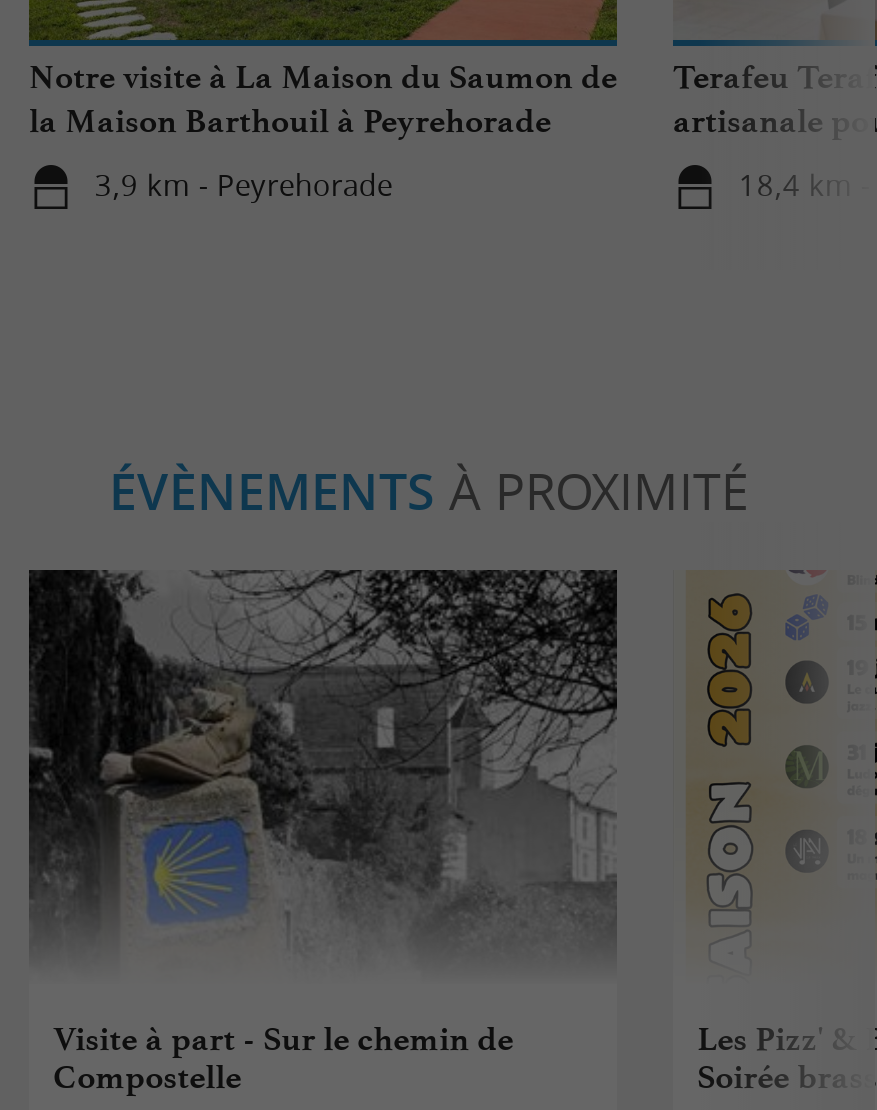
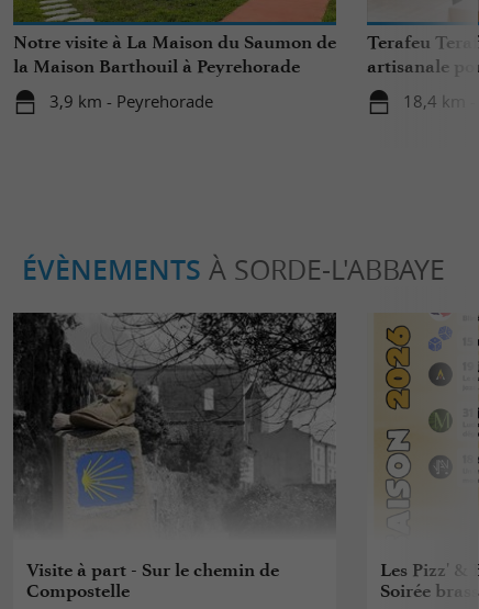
- ÉVÈNEMENTS À PROXIMITÉ
+ ÉVÈNEMENTS À SORDE-L'ABBAYE
